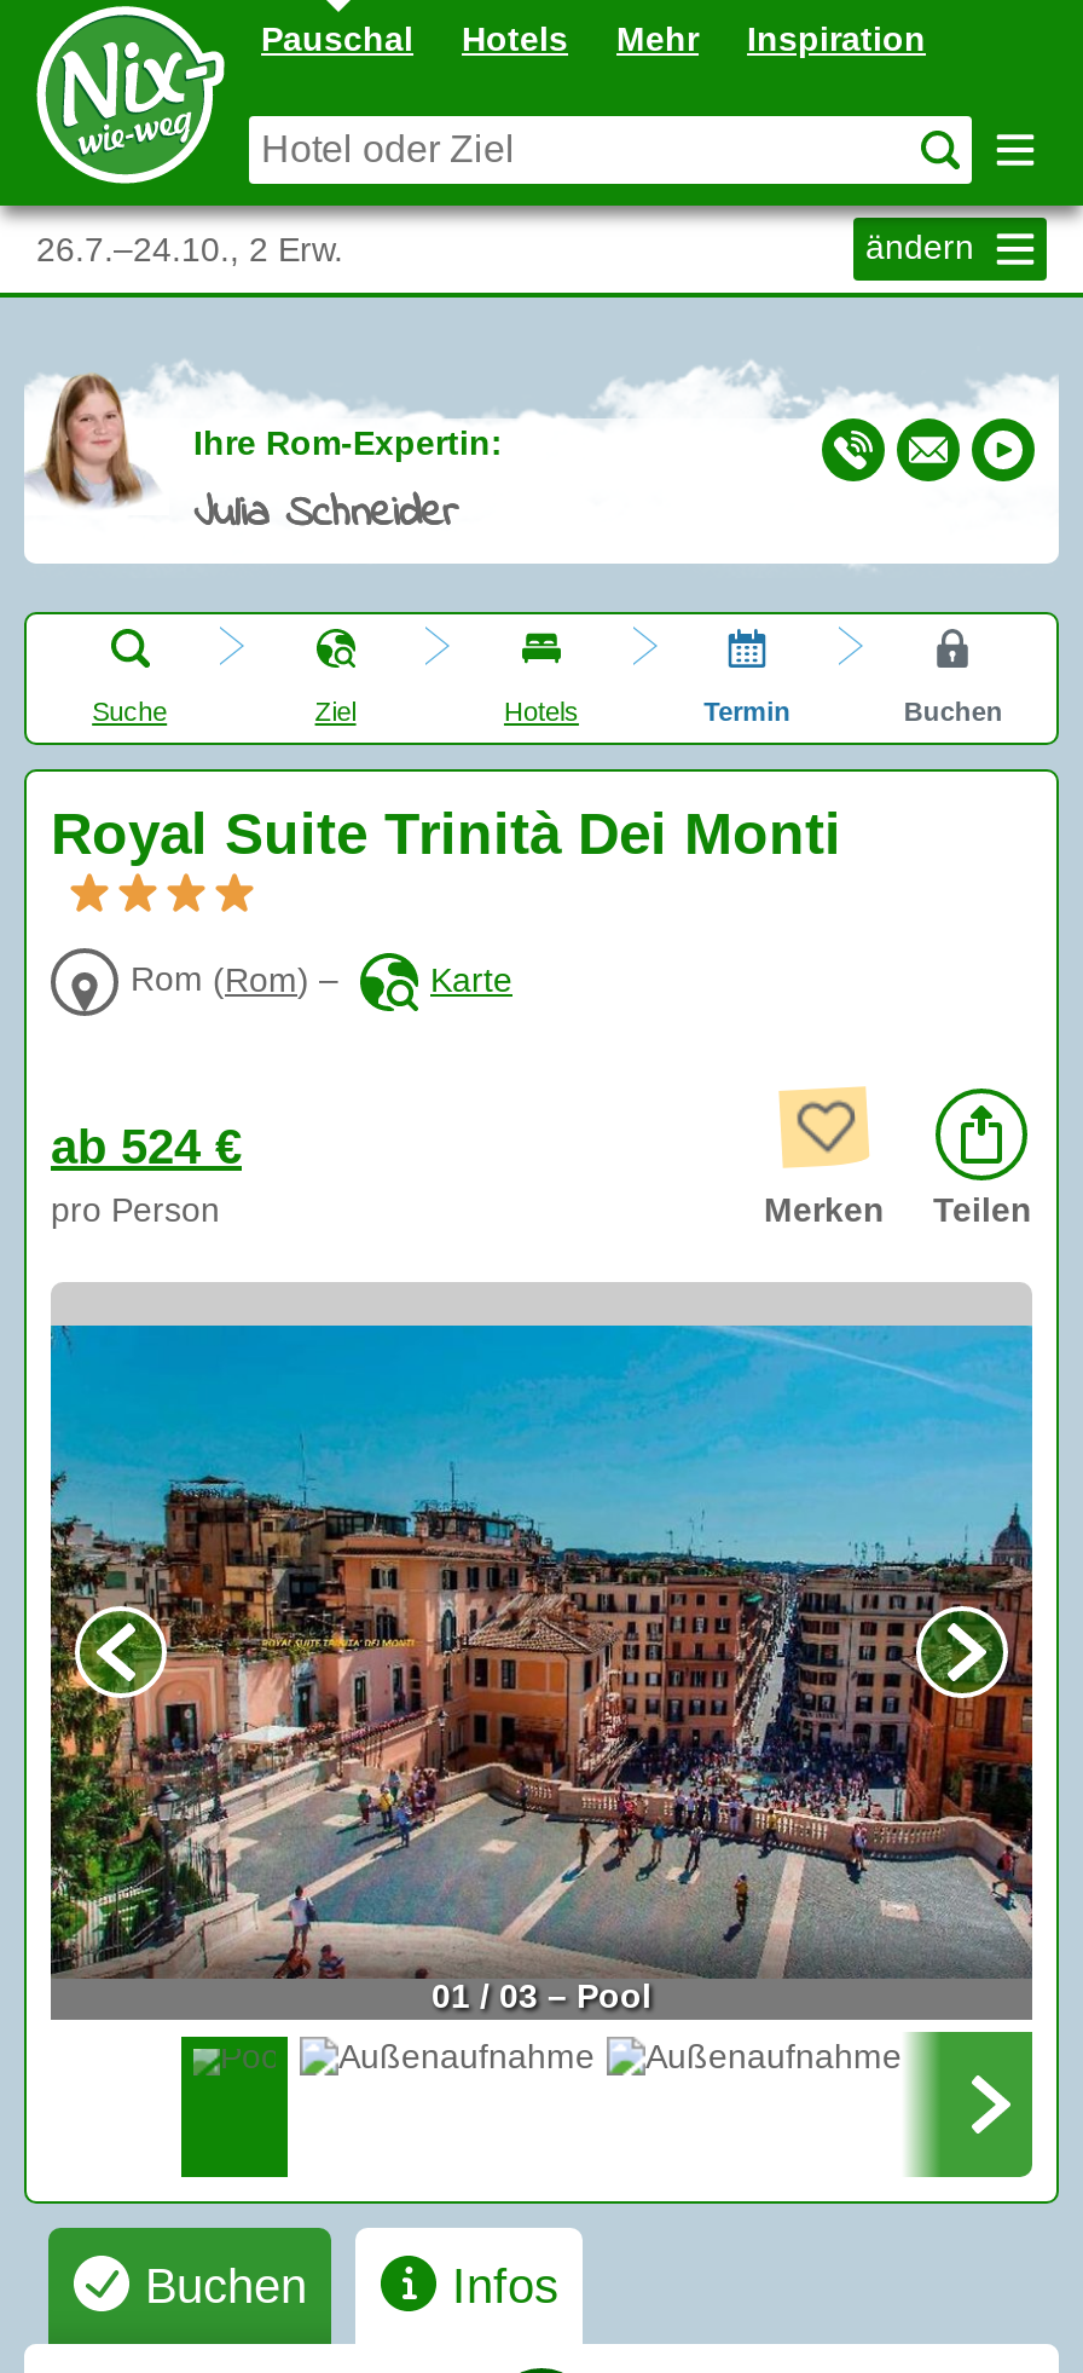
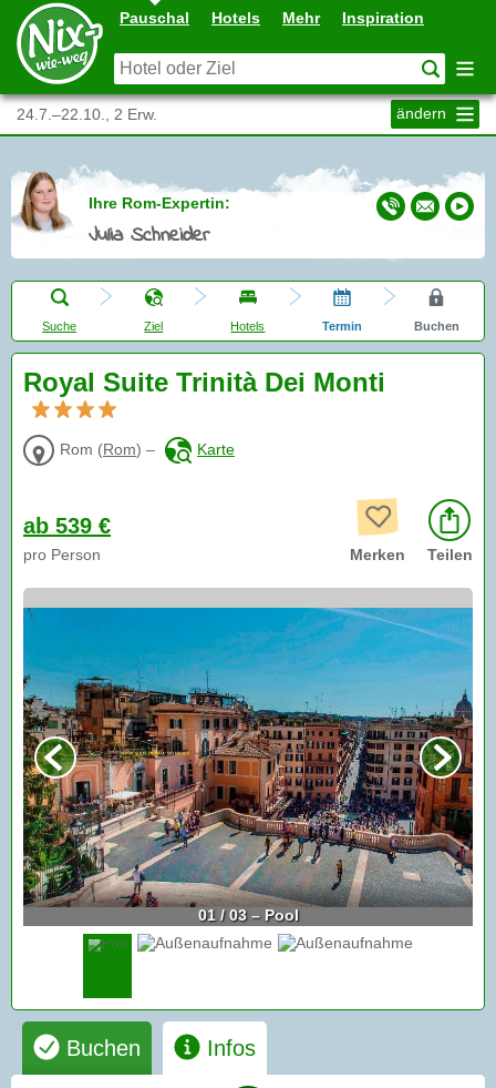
- 26.7.–24.10., 2 Erw.
+ 24.7.–22.10., 2 Erw.

- ab 524 €
+ ab 539 €

- [image]
